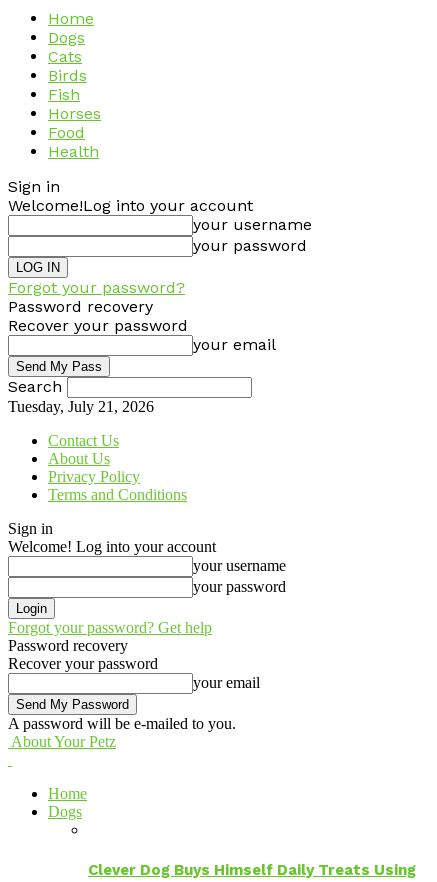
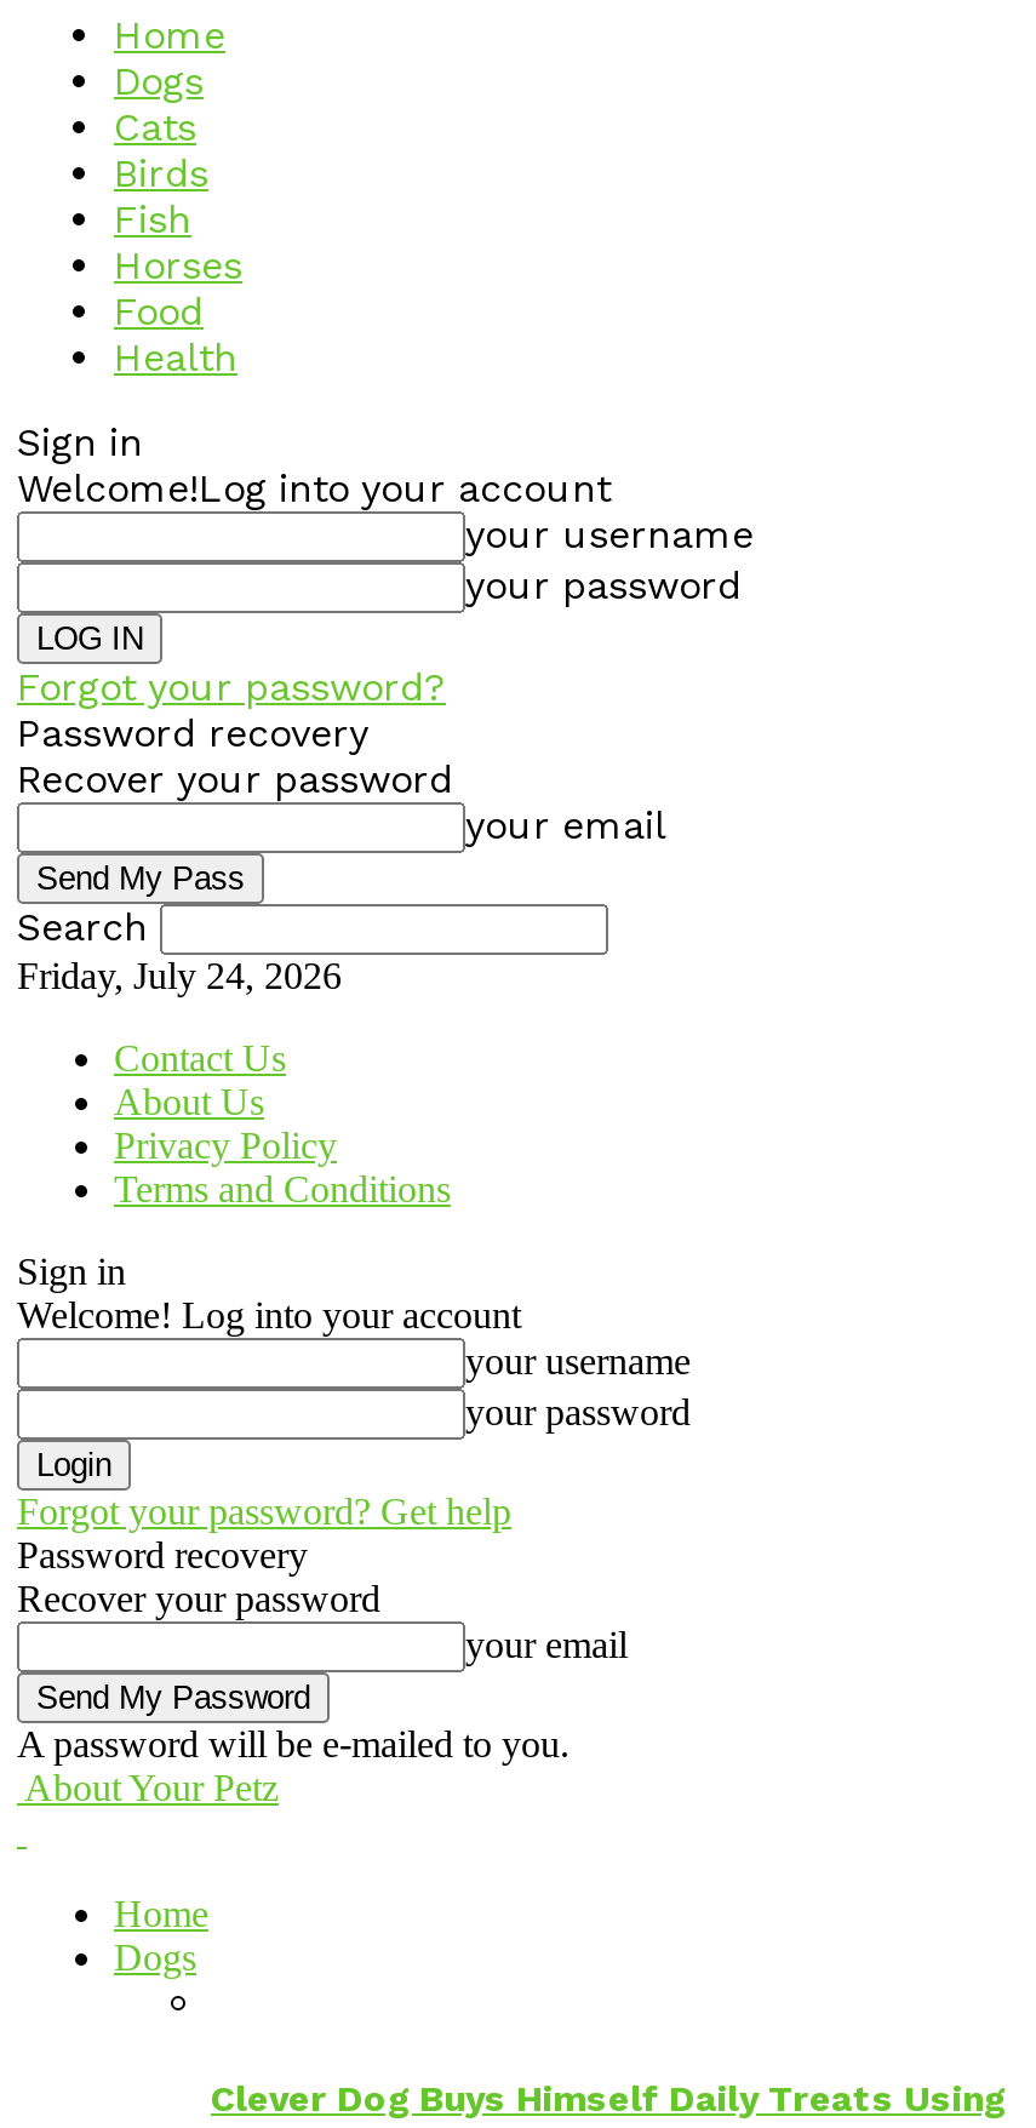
- Tuesday, July 21, 2026
+ Friday, July 24, 2026
